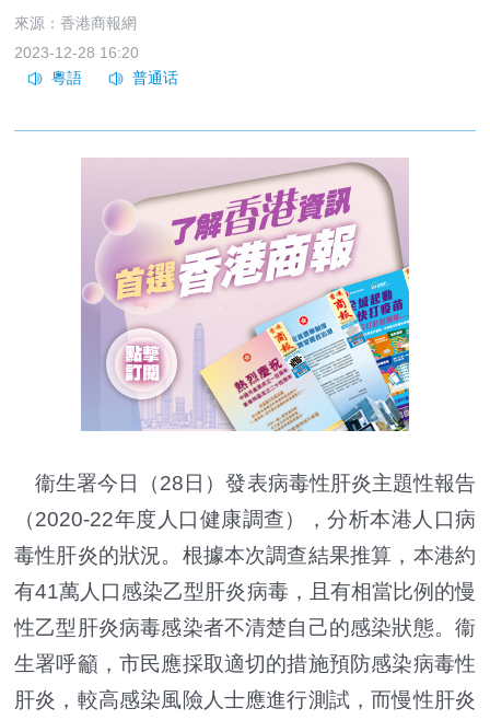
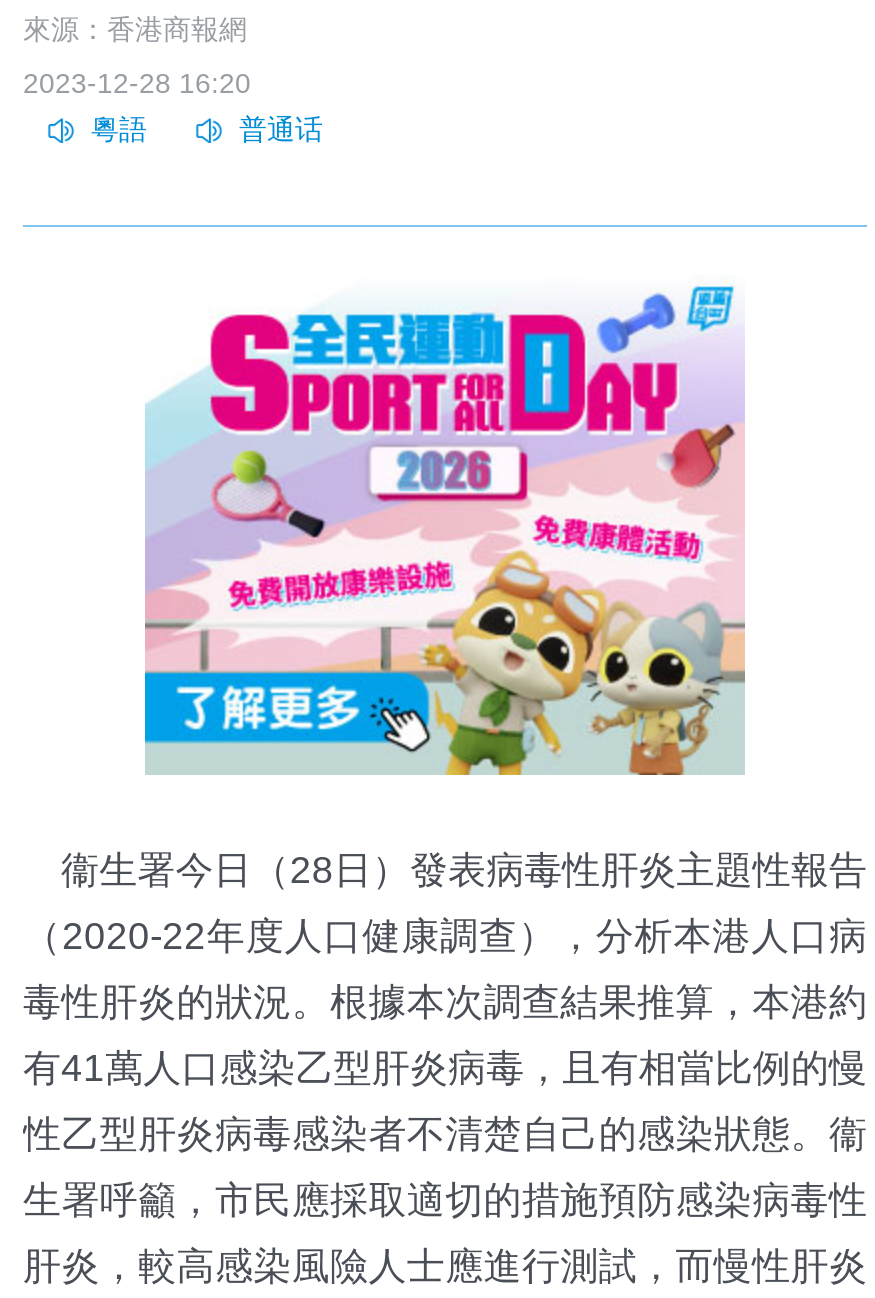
- [image]
+ [image]
